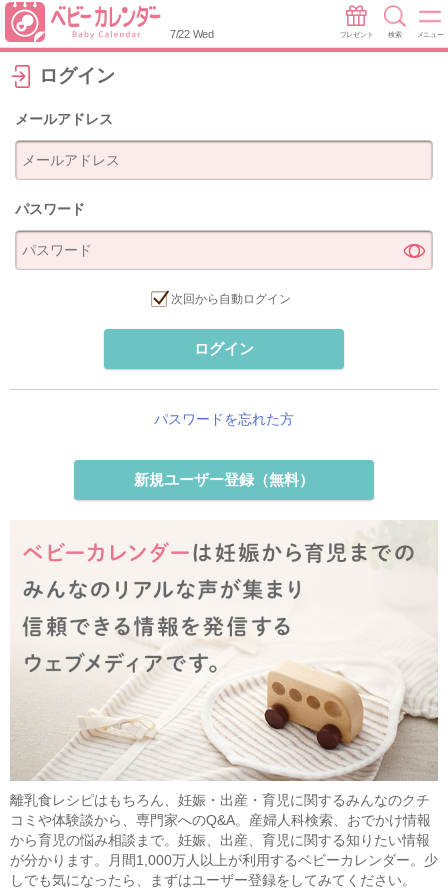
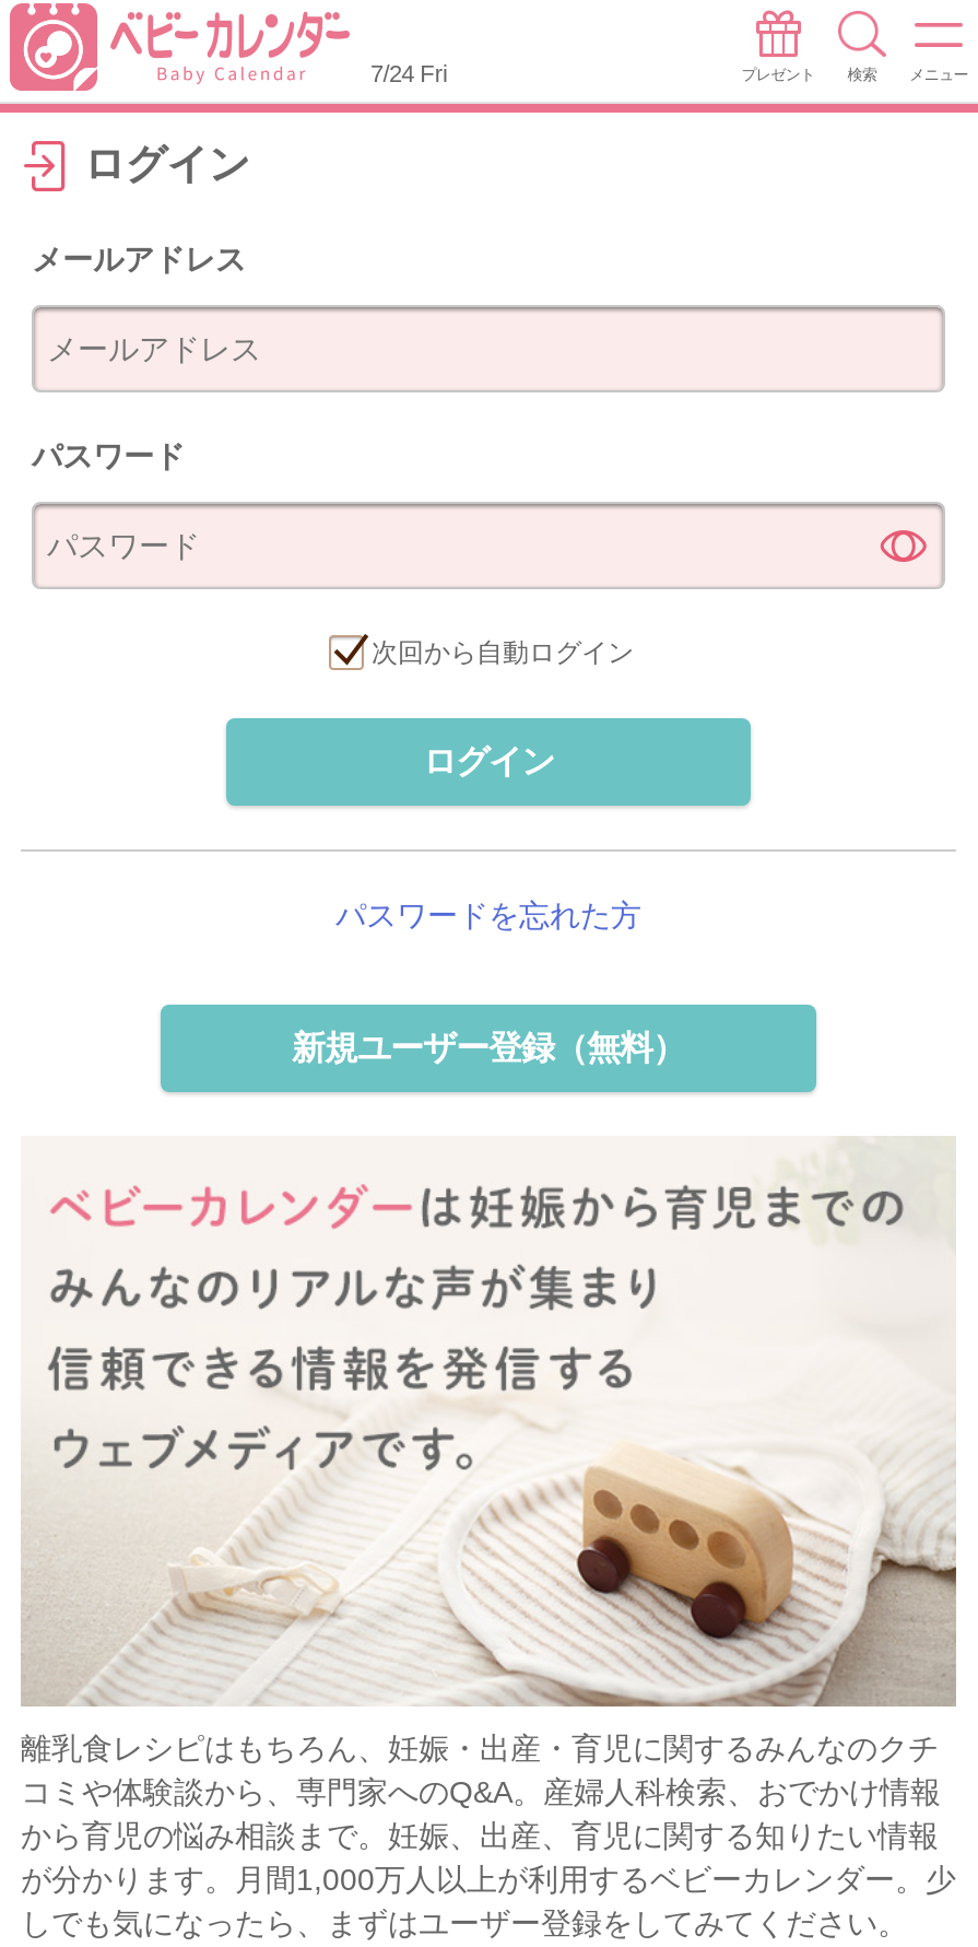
- 7/22 Wed
+ 7/24 Fri
